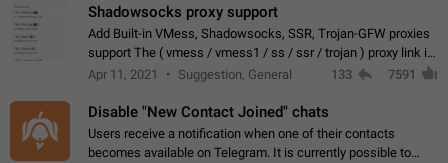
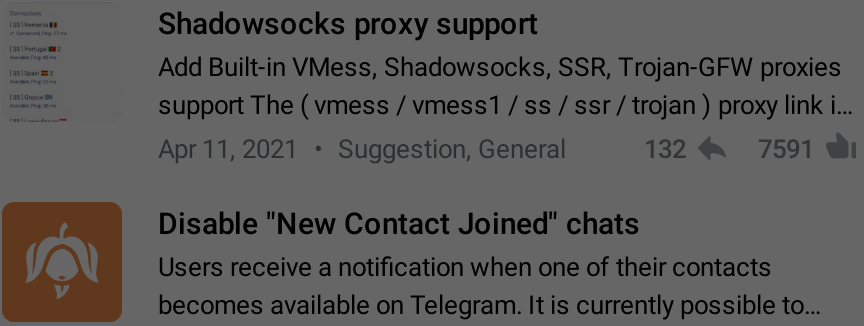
- 133
+ 132
